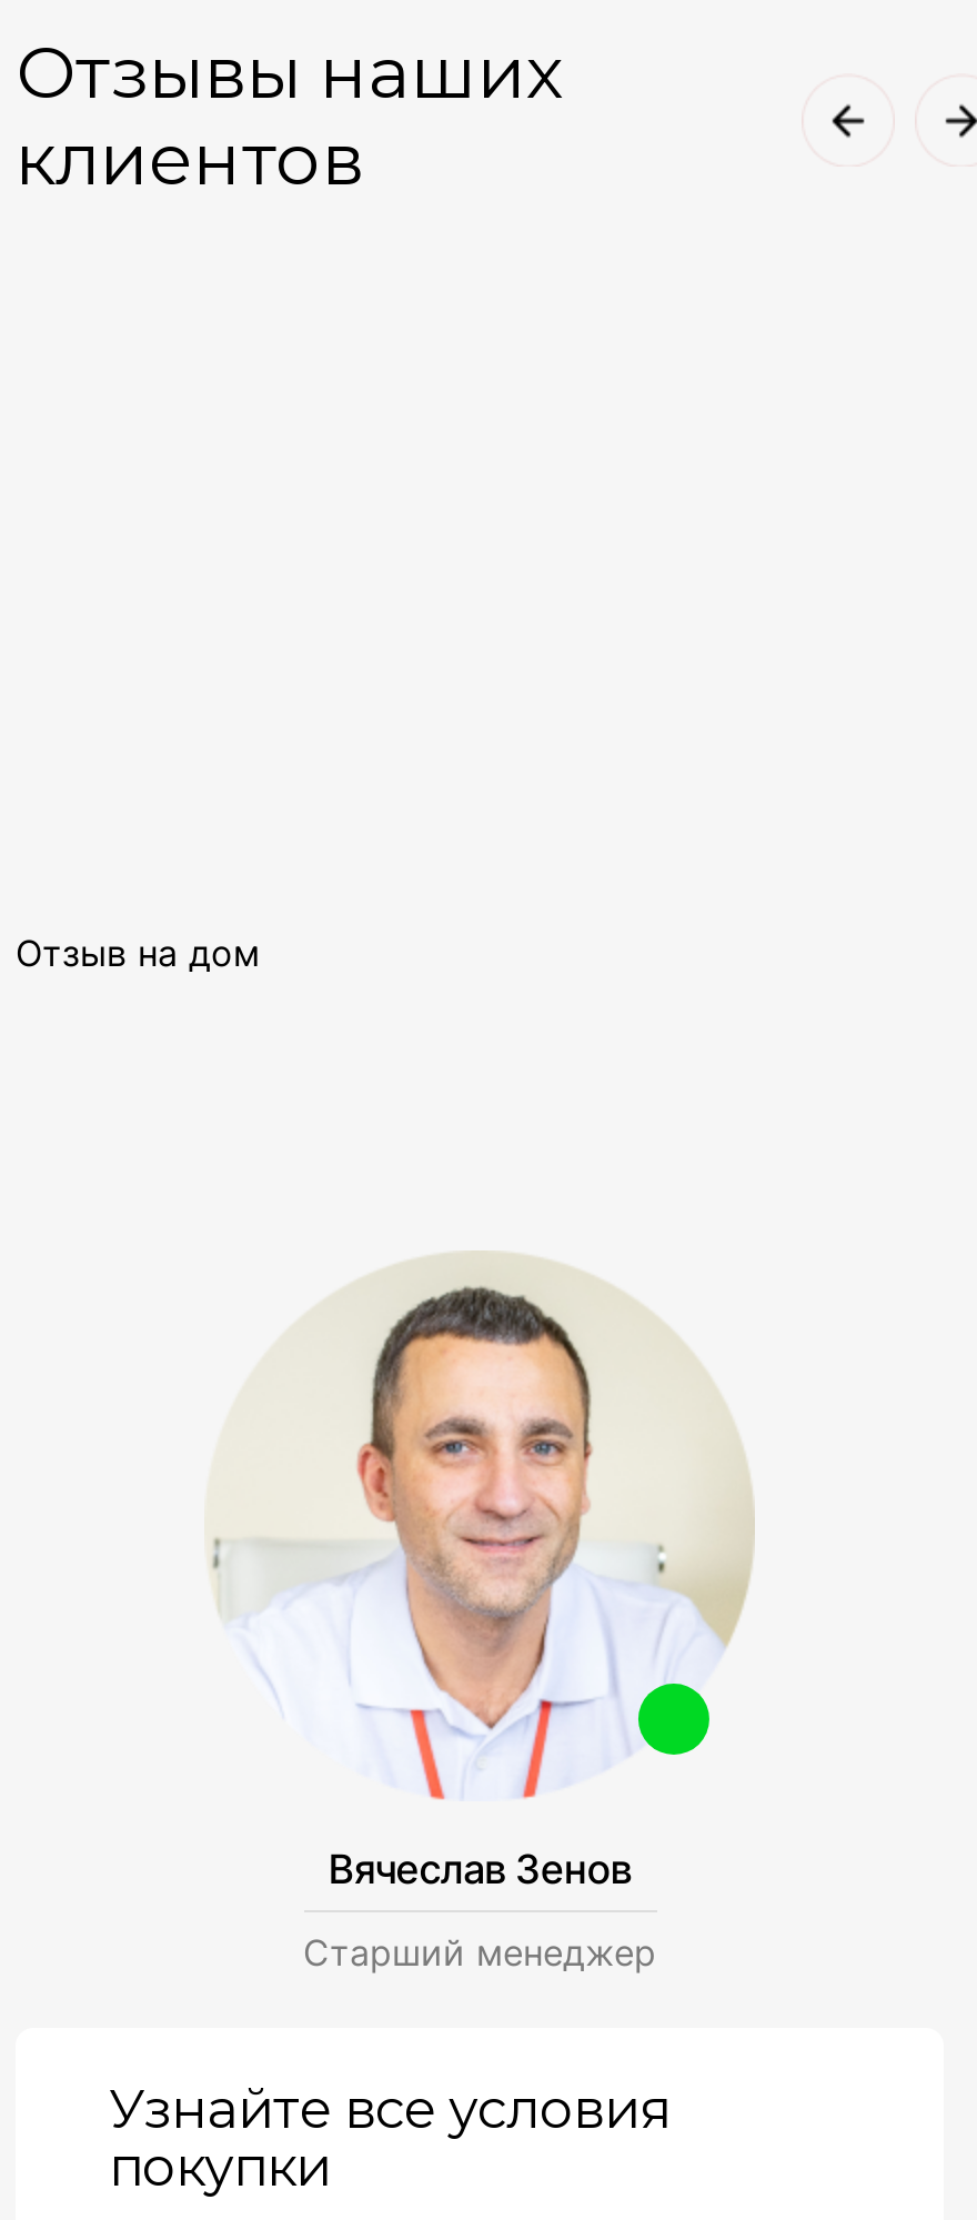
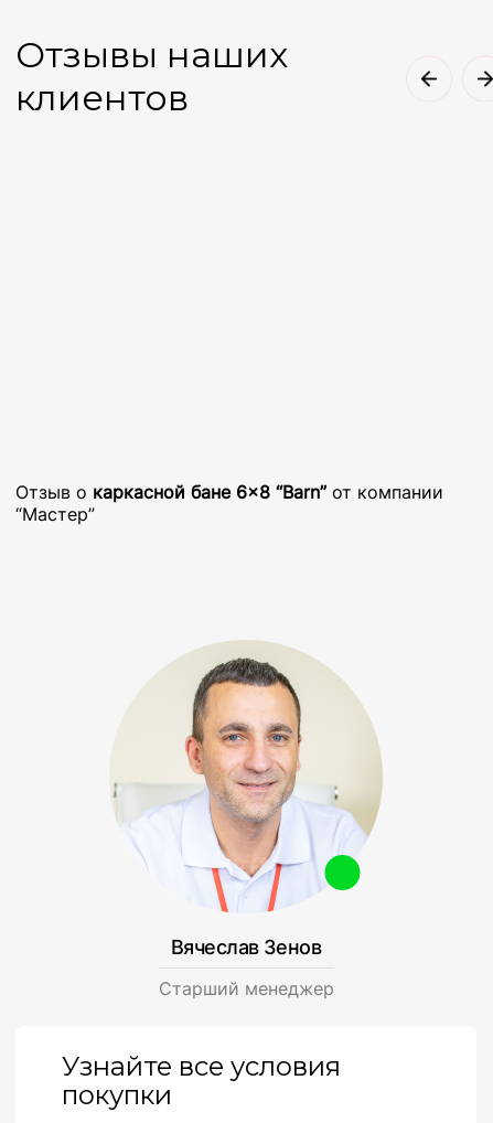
- Отзыв на дом
+ Отзыв о каркасной бане 6×8 “Barn” от компании
+ “Мастер”
